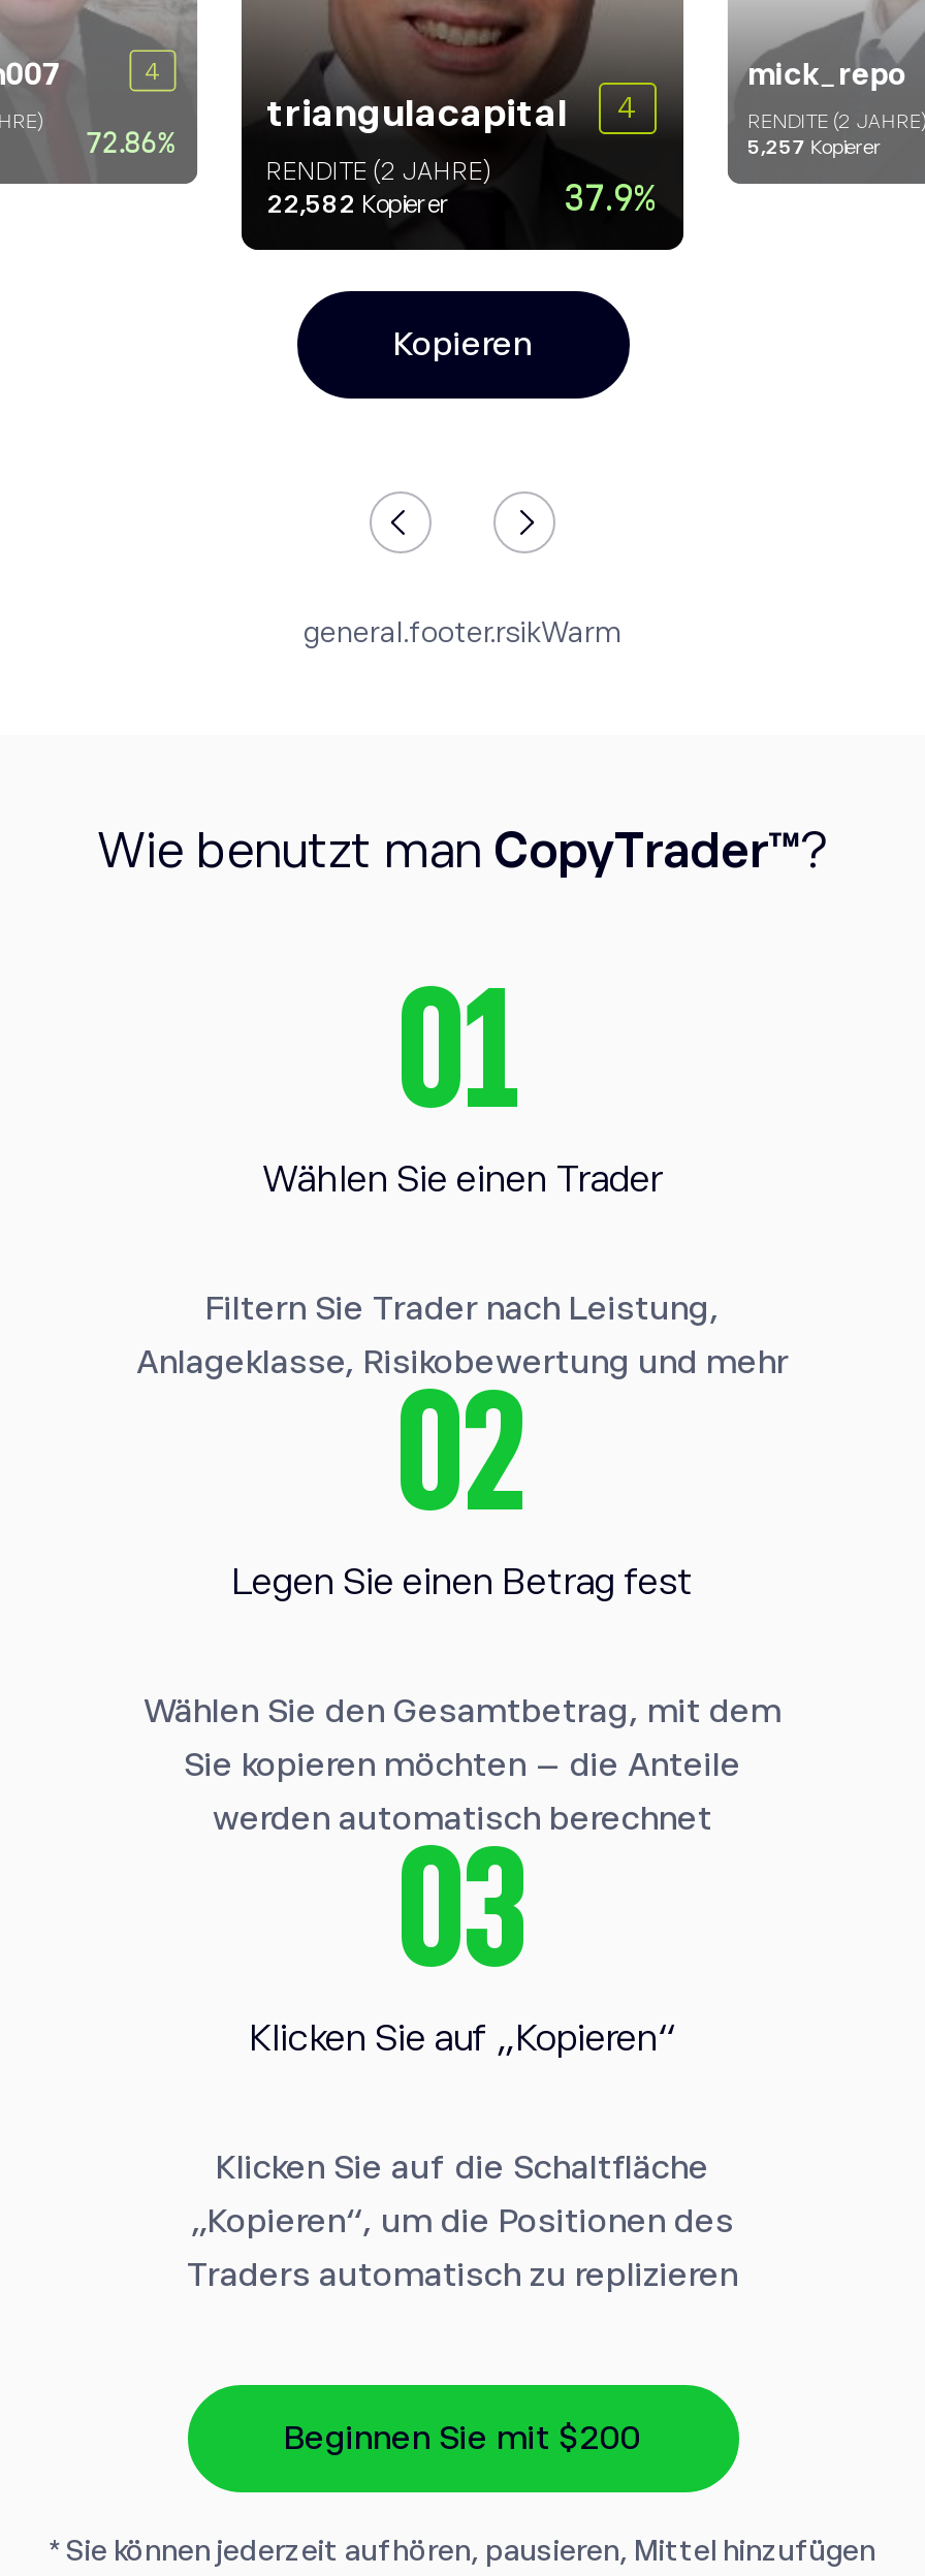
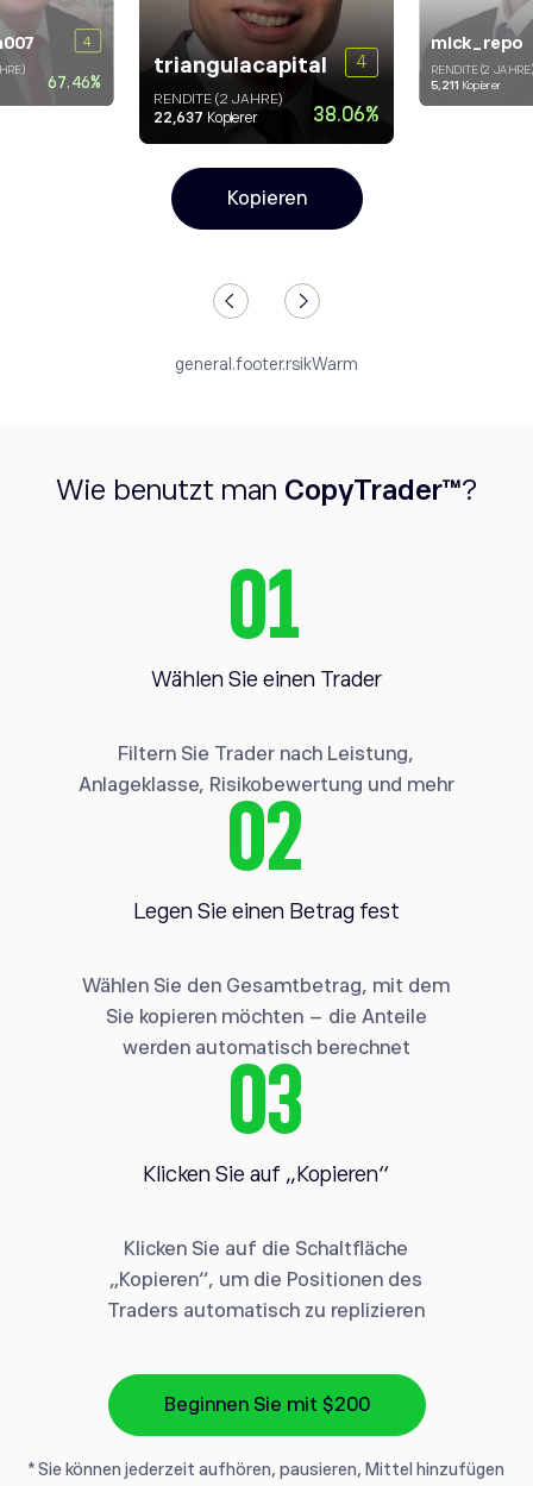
- 72.86%
+ 67.46%

- 5,257 Kopierer
+ 5,211 Kopierer

- 37.9%
+ 38.06%

- 22,582 Kopierer
+ 22,637 Kopierer
